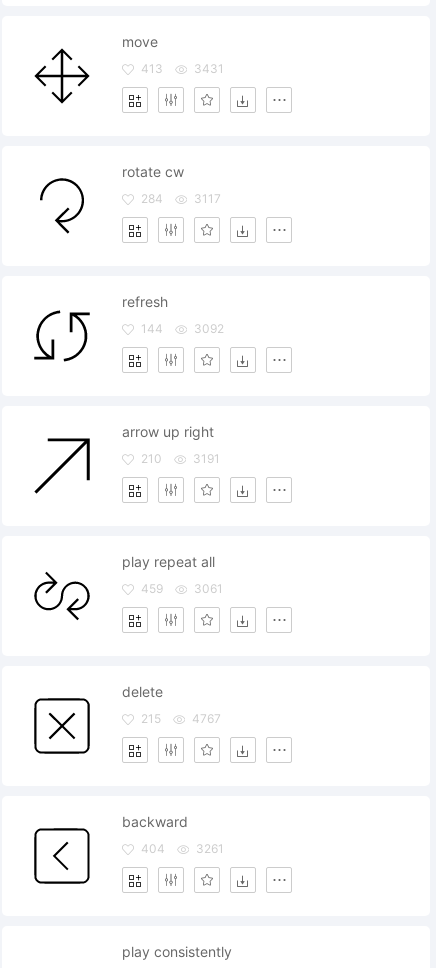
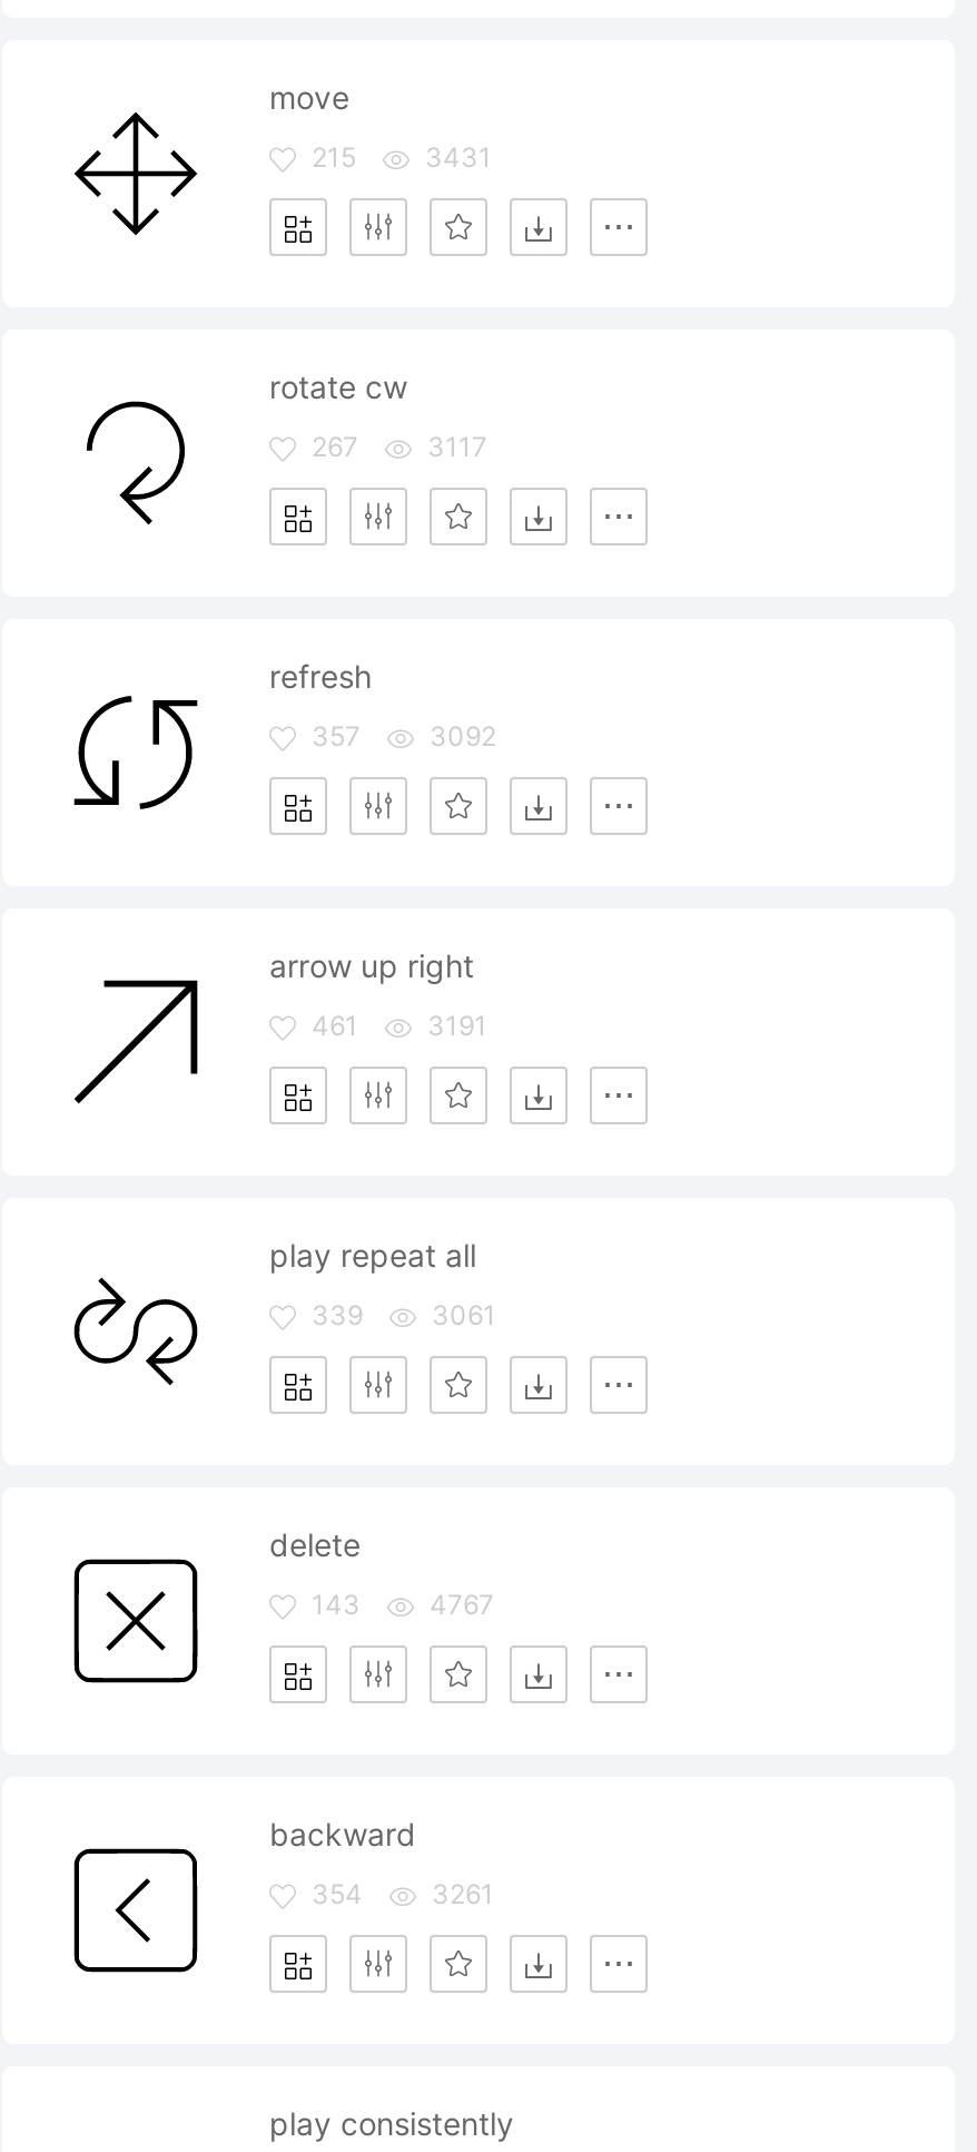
- 413
+ 215

- 284
+ 267

- 144
+ 357

- 210
+ 461

- 459
+ 339

- 215
+ 143

- 404
+ 354
